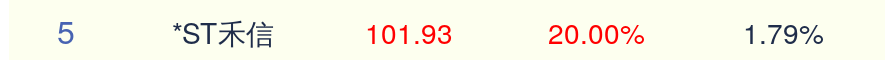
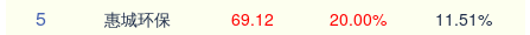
- *ST禾信
- 101.93
+ 惠城环保
+ 69.12

- 1.79%
+ 11.51%
